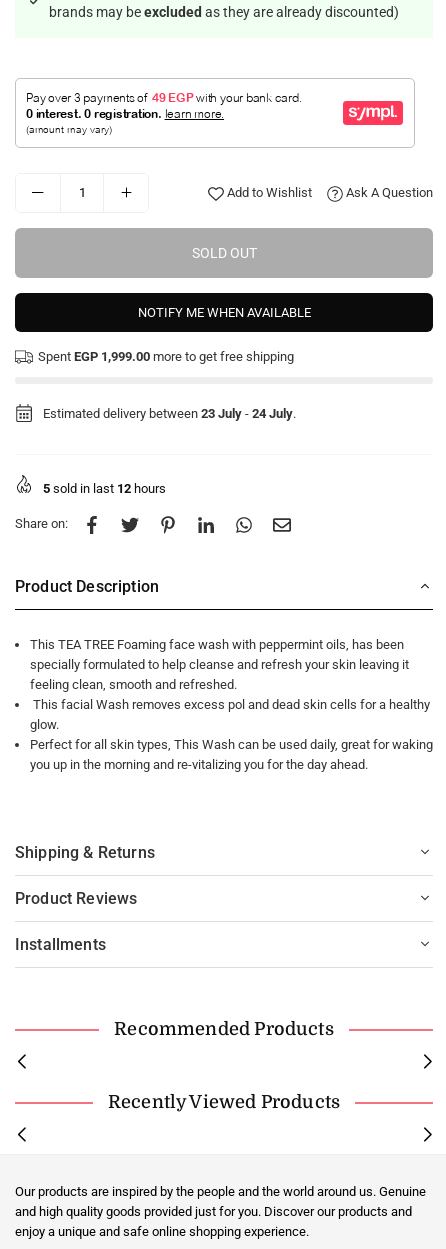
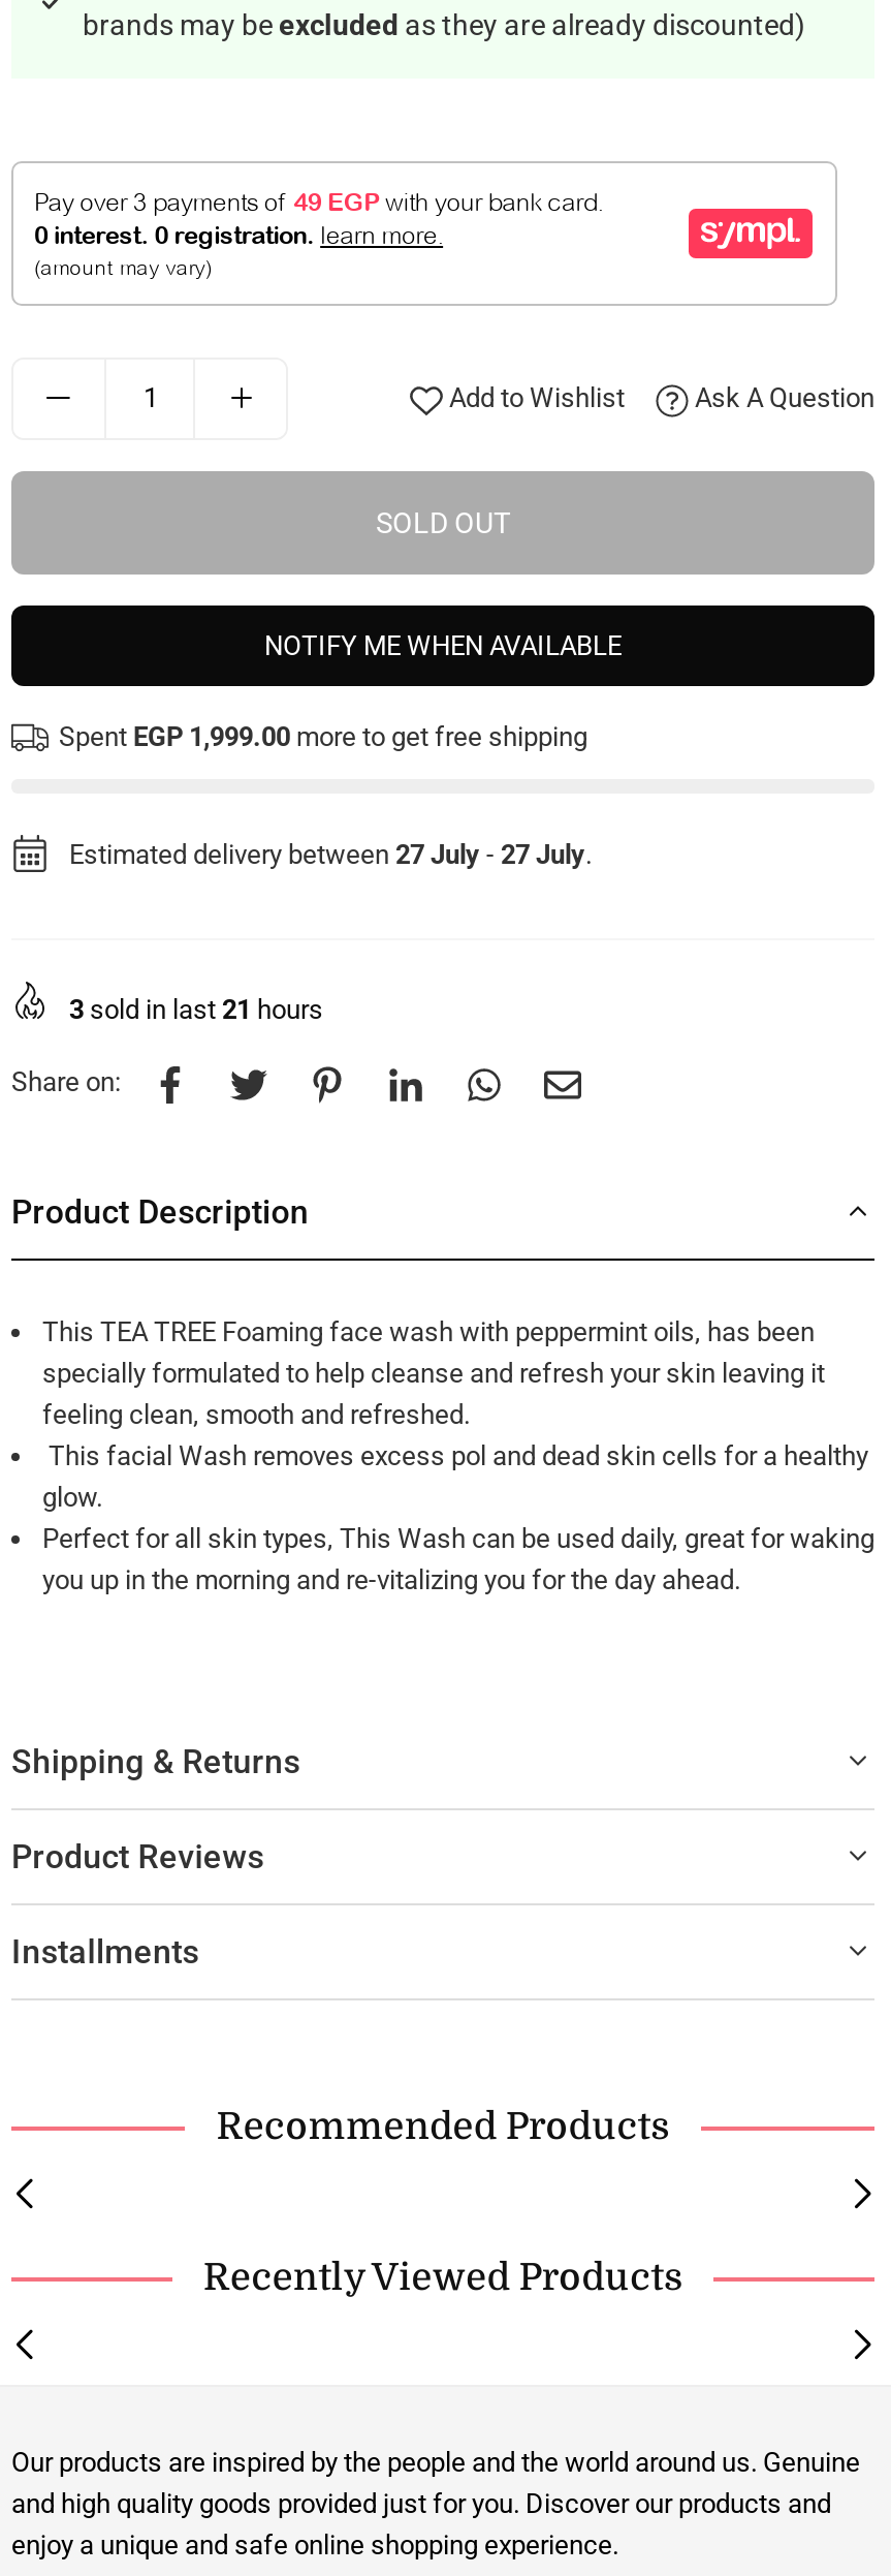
- Estimated delivery between 23 July - 24 July.
+ Estimated delivery between 27 July - 27 July.

- 5 sold in last 12 hours
+ 3 sold in last 21 hours
